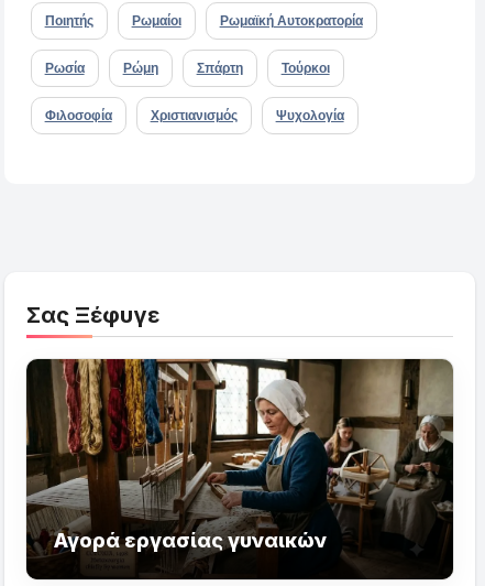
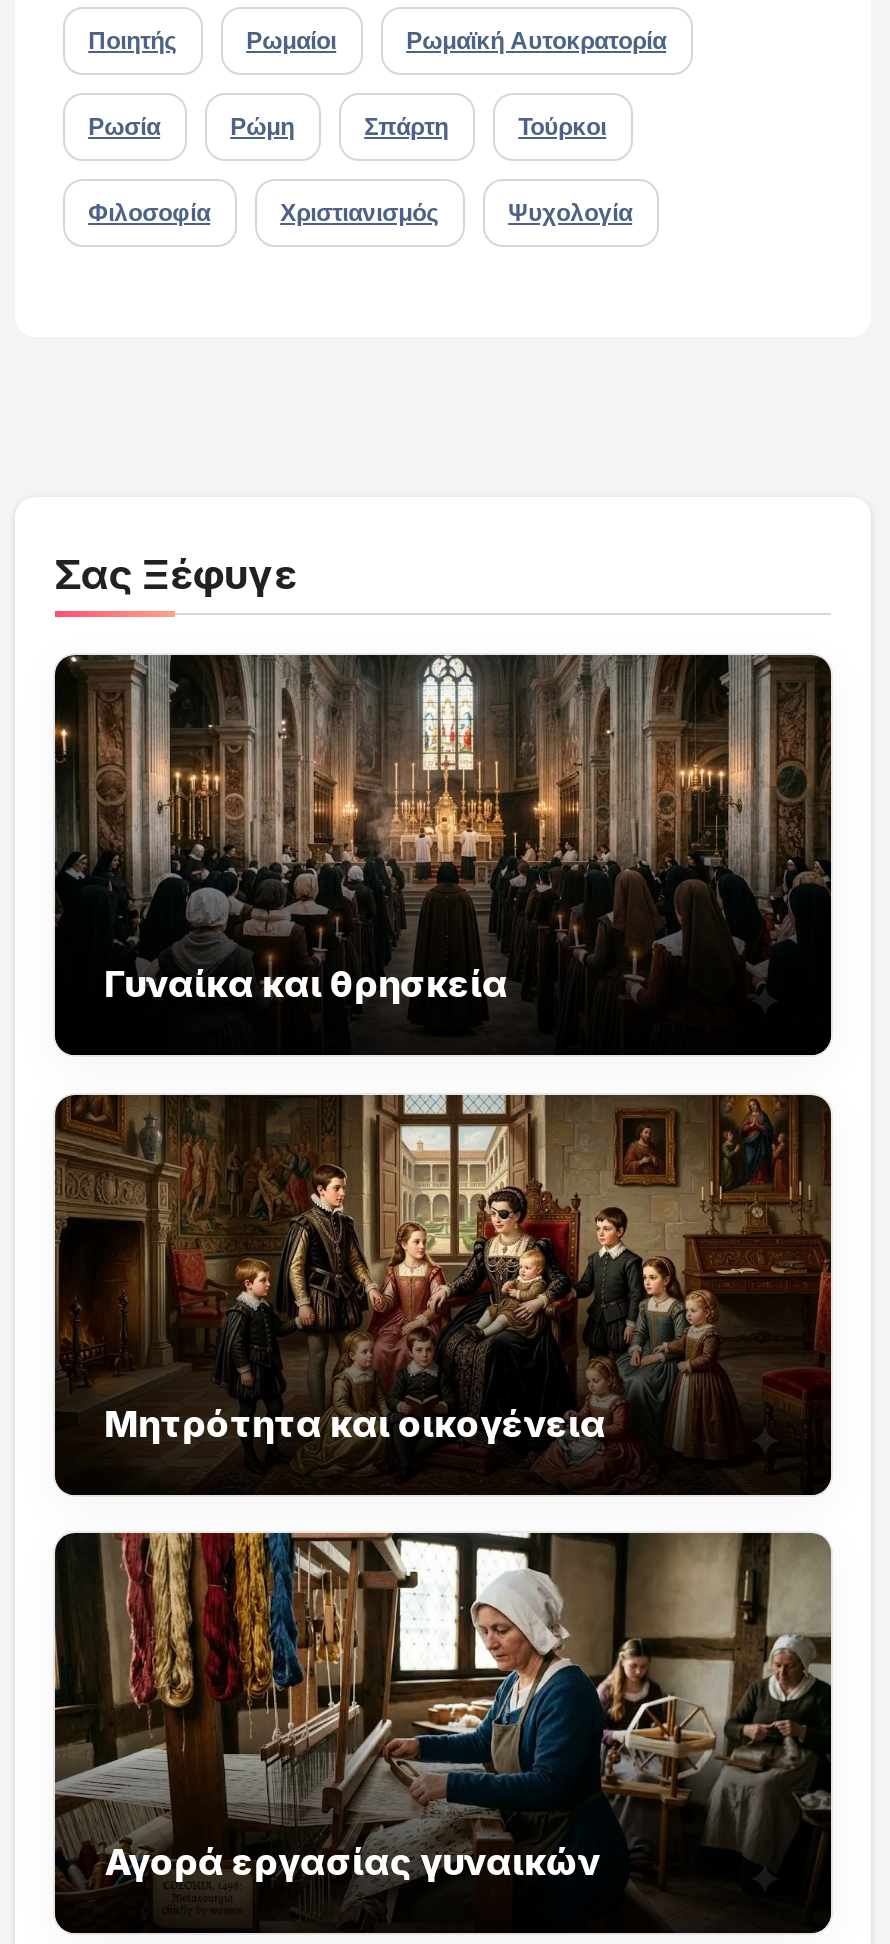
+ [image]
+ Γυναίκα και θρησκεία

+ [image]
+ Μητρότητα και οικογένεια
